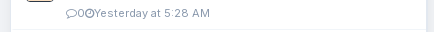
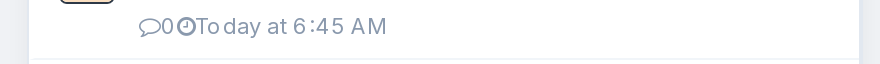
- Yesterday at 5:28 AM
+ Today at 6:45 AM
